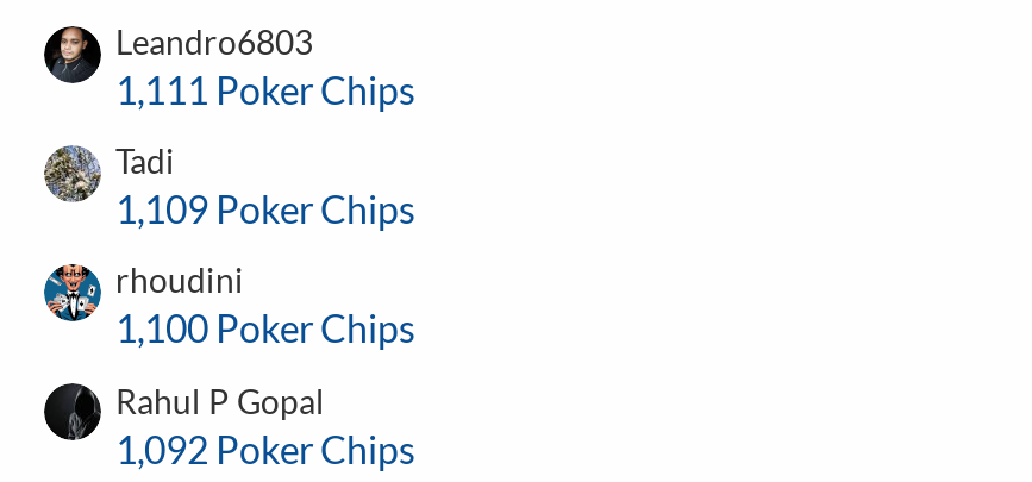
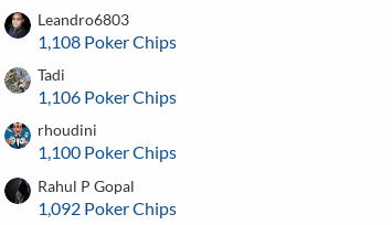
- 1,111 Poker Chips
+ 1,108 Poker Chips

- 1,109 Poker Chips
+ 1,106 Poker Chips
